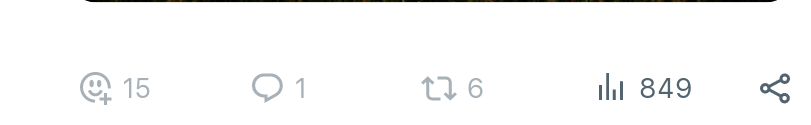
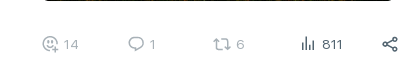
- 15
+ 14

- 849
+ 811
